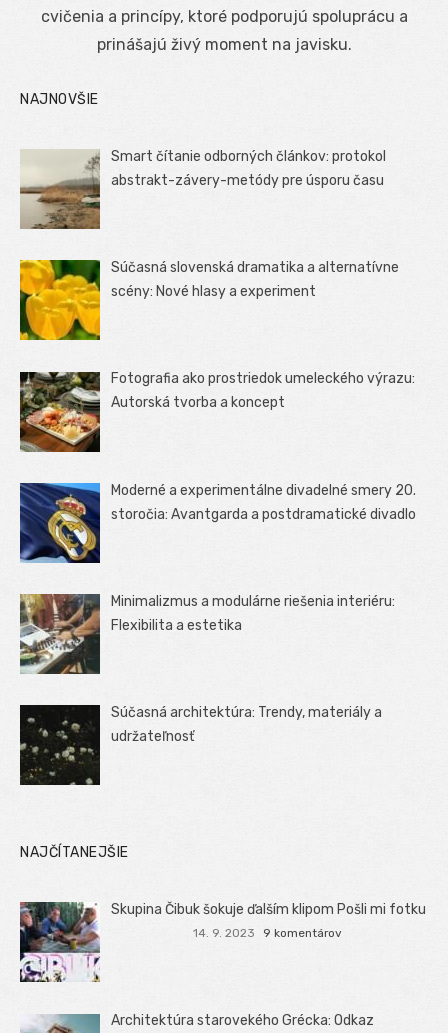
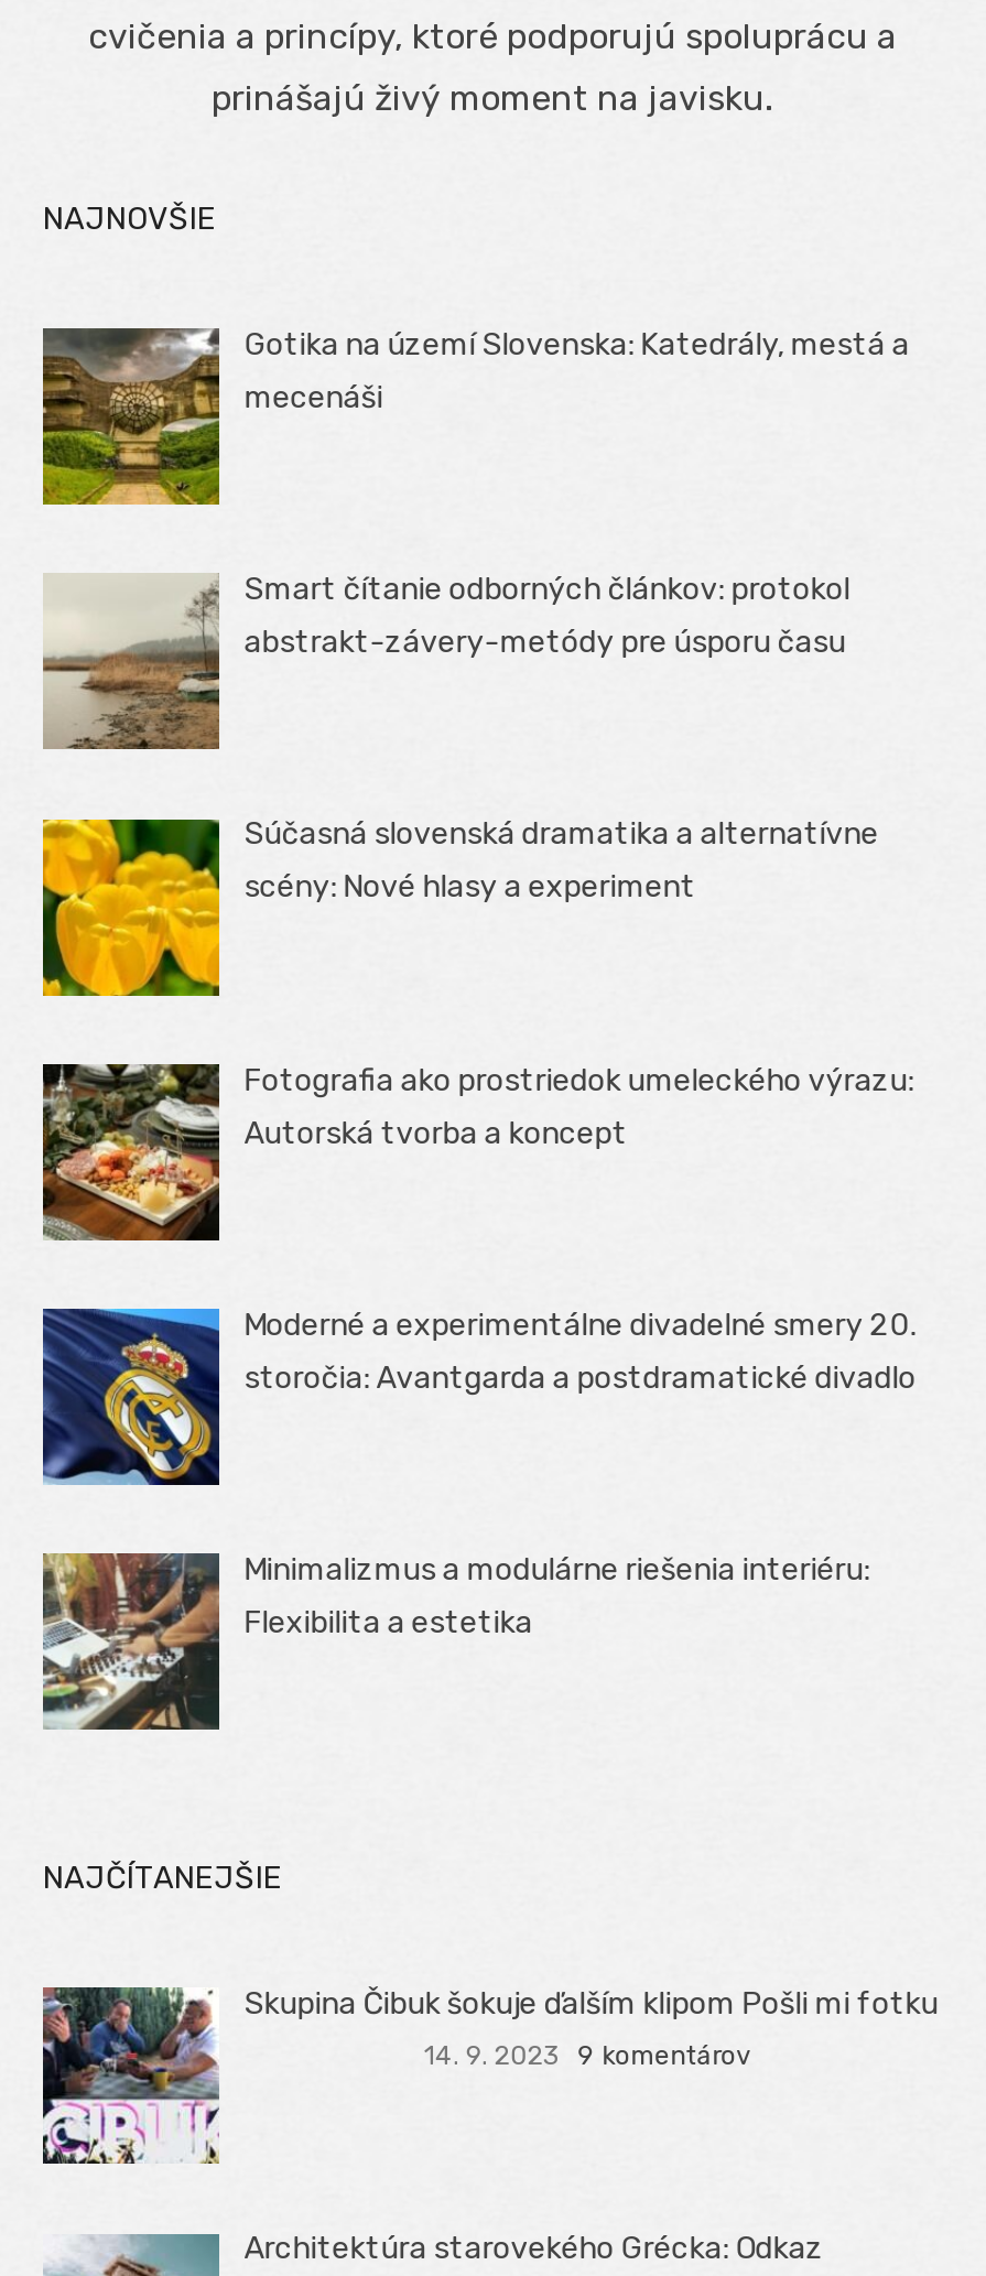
+ [image]
+ Gotika na území Slovenska: Katedrály, mestá a
+ mecenáši

moved down: [image] | Smart čítanie odborných článkov: protokol | abstrakt-závery-metódy pre úsporu času | ... | Minimalizmus a modulárne riešenia interiéru: | Flexibilita a estetika

- [image]
- Súčasná architektúra: Trendy, materiály a
- udržateľnosť
